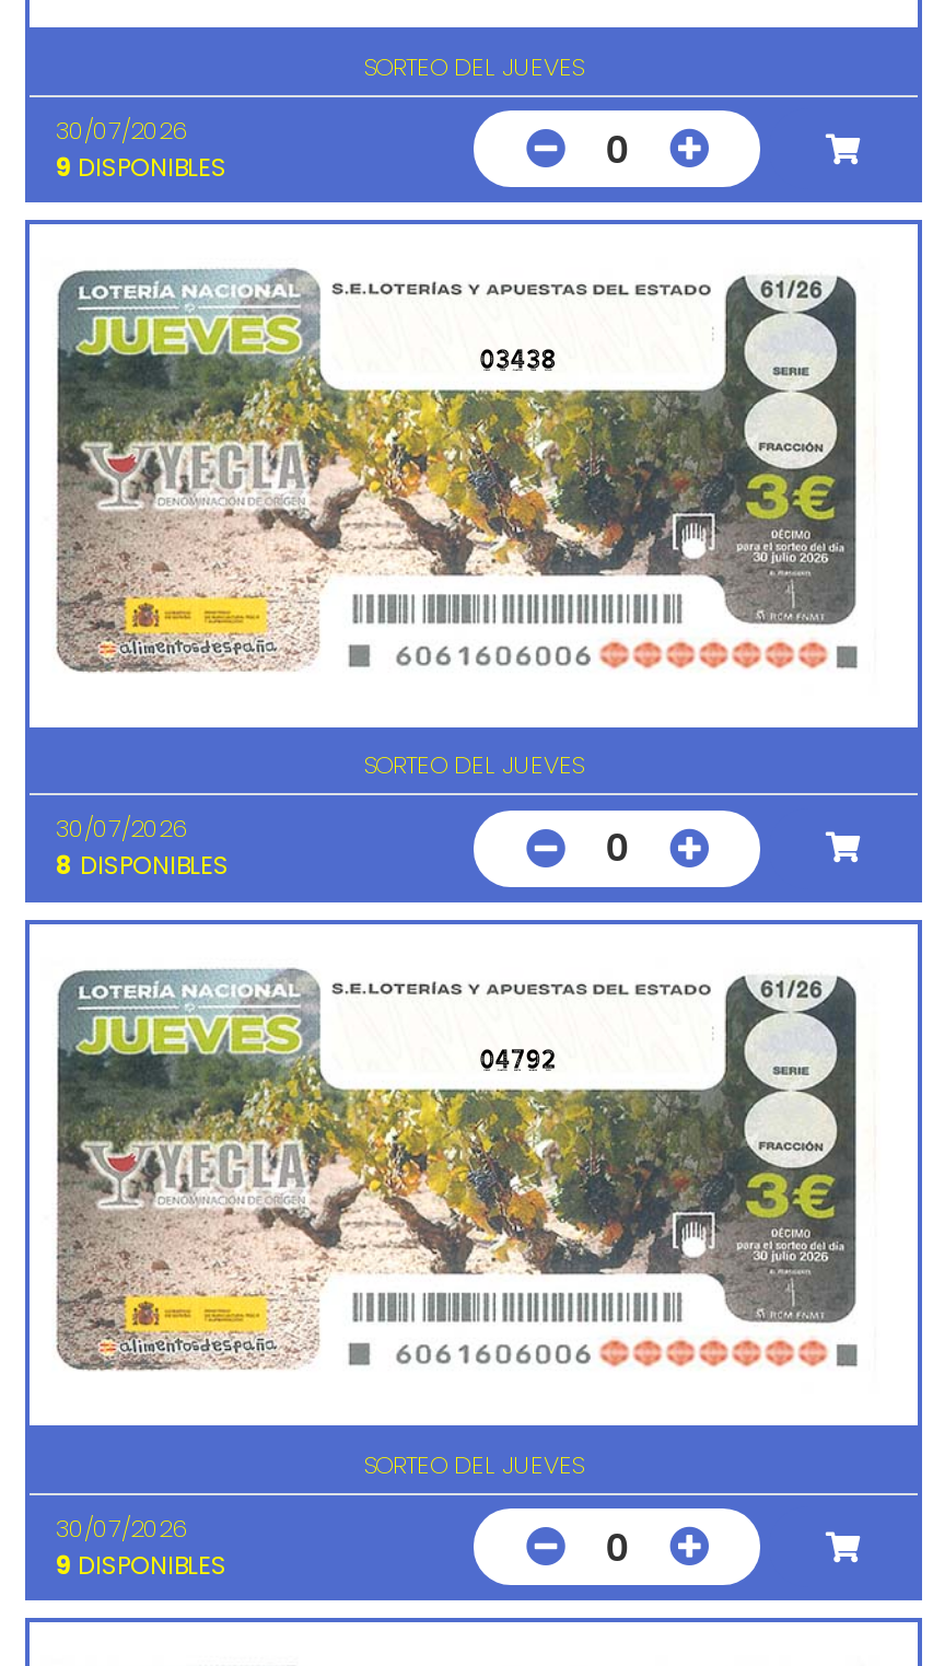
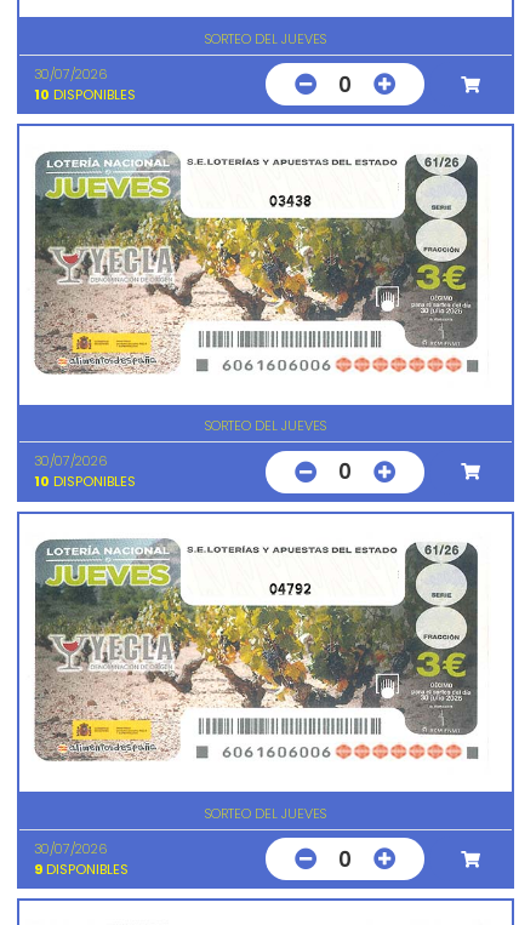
- 9 DISPONIBLES
+ 10 DISPONIBLES

- 8 DISPONIBLES
+ 10 DISPONIBLES
